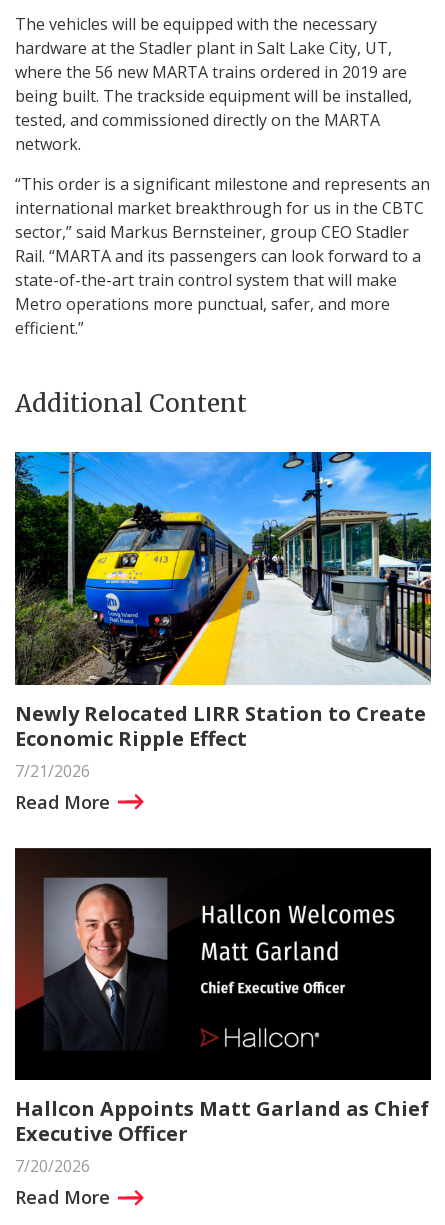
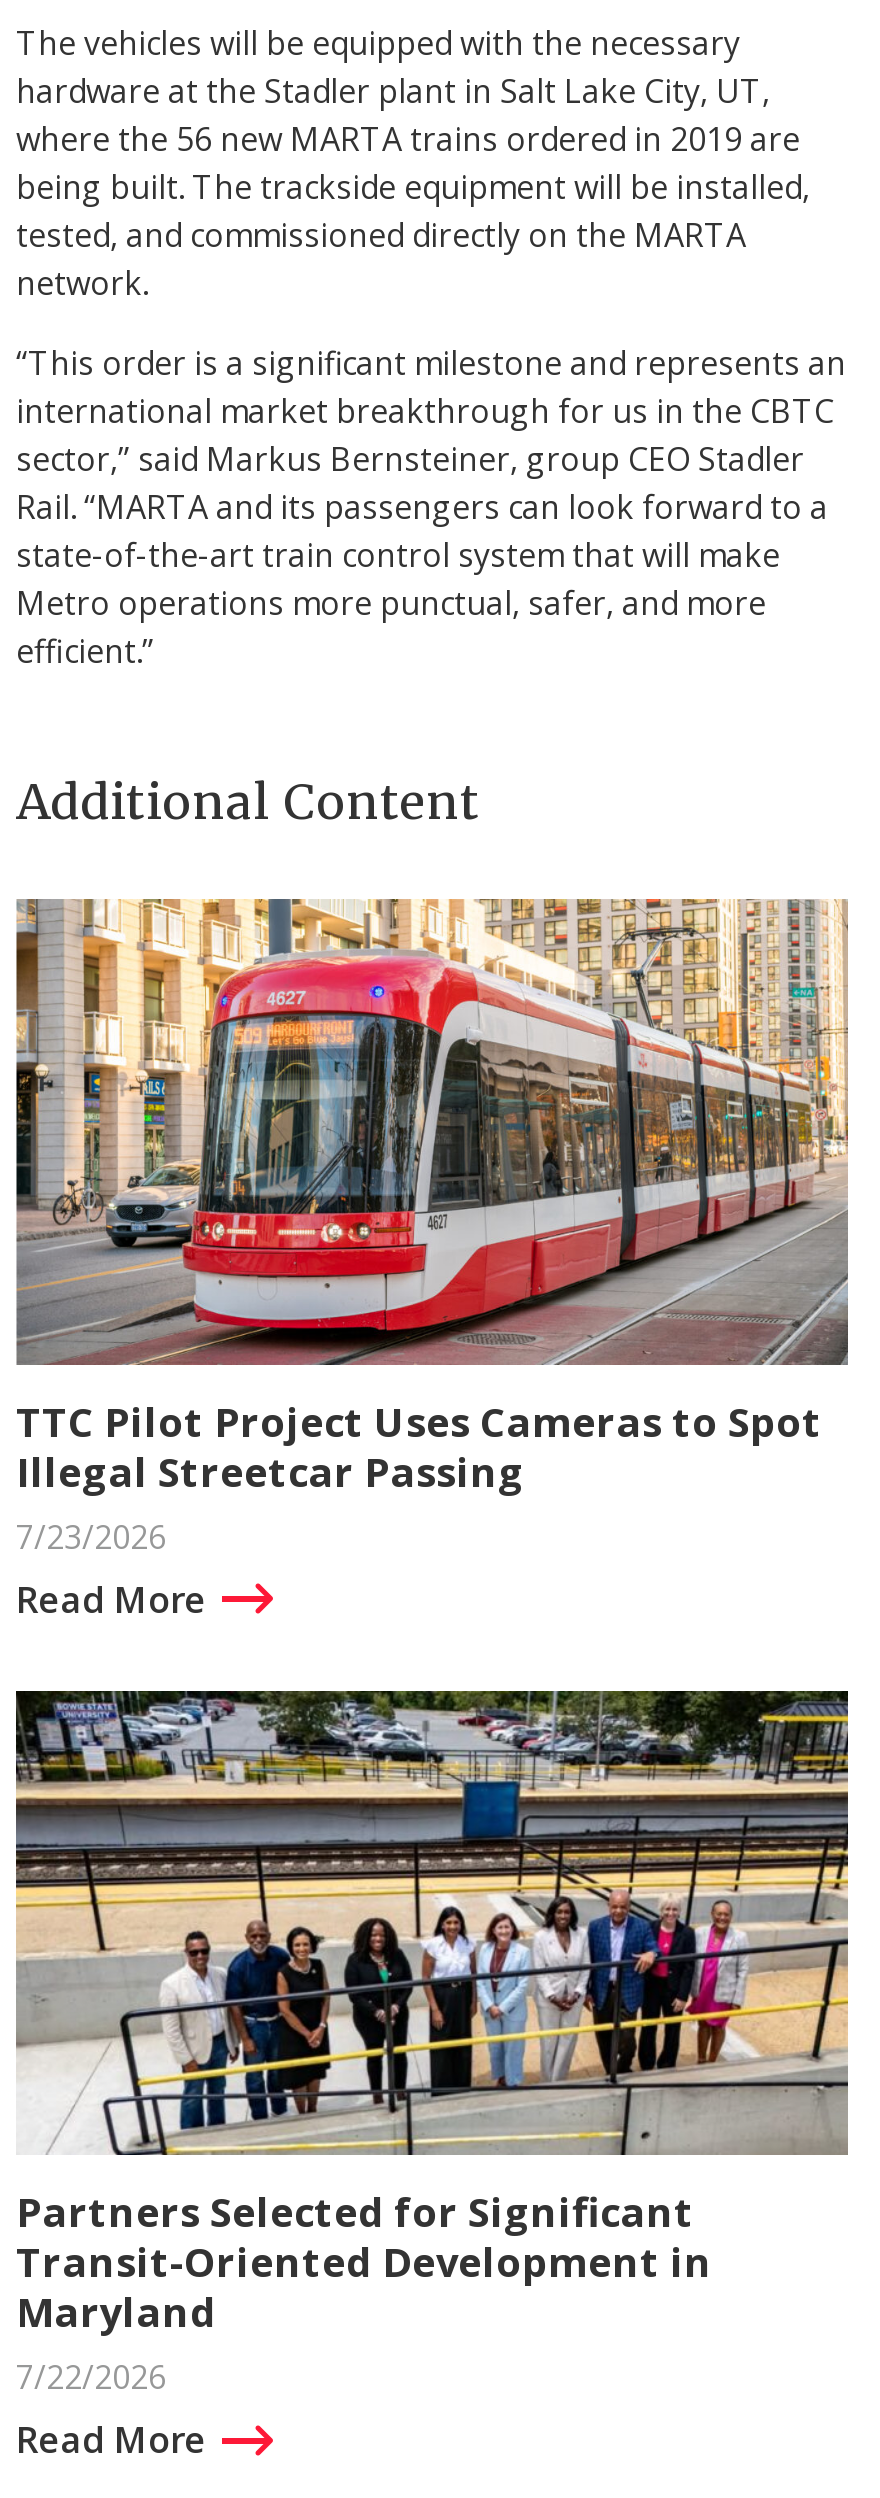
- [image]
- Newly Relocated LIRR Station to Create
- Economic Ripple Effect
- 7/21/2026
+ [image]
+ TTC Pilot Project Uses Cameras to Spot
+ Illegal Streetcar Passing
+ 7/23/2026

- [image]
- Hallcon Appoints Matt Garland as Chief
- Executive Officer
- 7/20/2026
+ [image]
+ Partners Selected for Significant
+ Transit-Oriented Development in
+ Maryland
+ 7/22/2026
